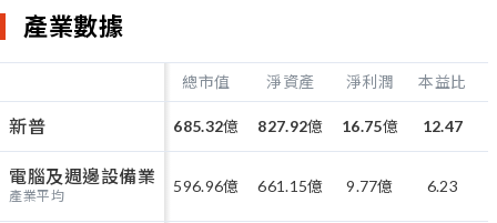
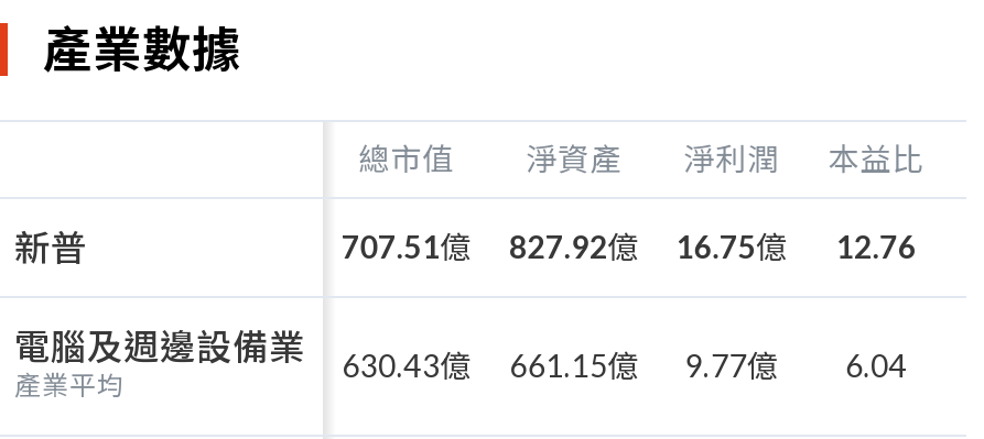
- 685.32億
+ 707.51億

- 12.47
+ 12.76

- 596.96億
+ 630.43億

- 6.23
+ 6.04
